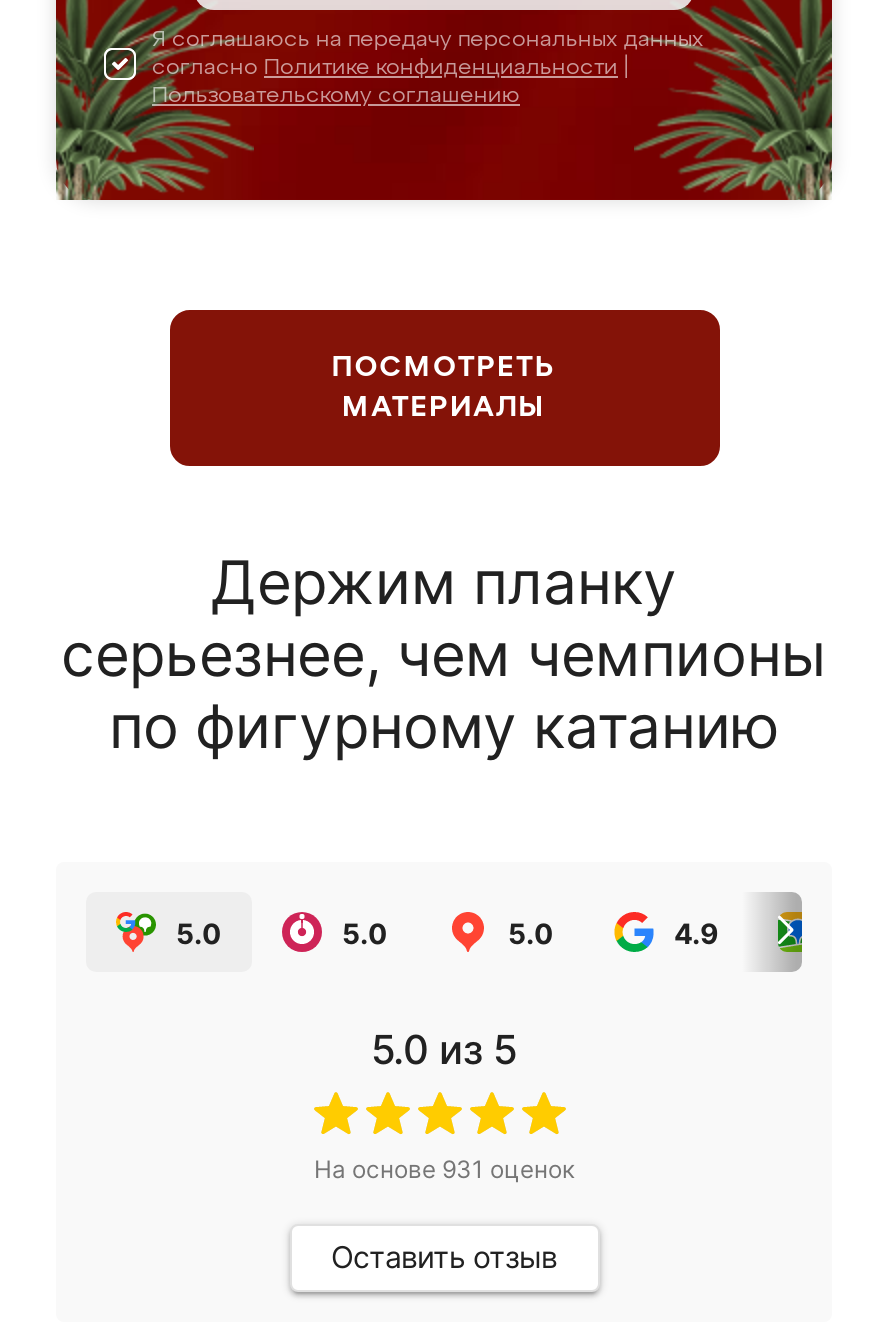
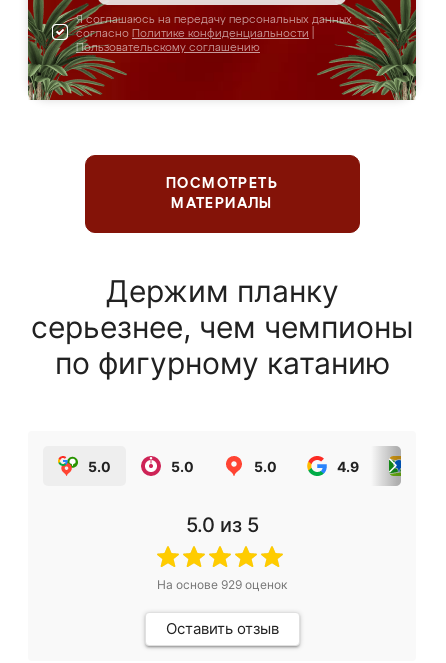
- На основе 931 оценок
+ На основе 929 оценок
